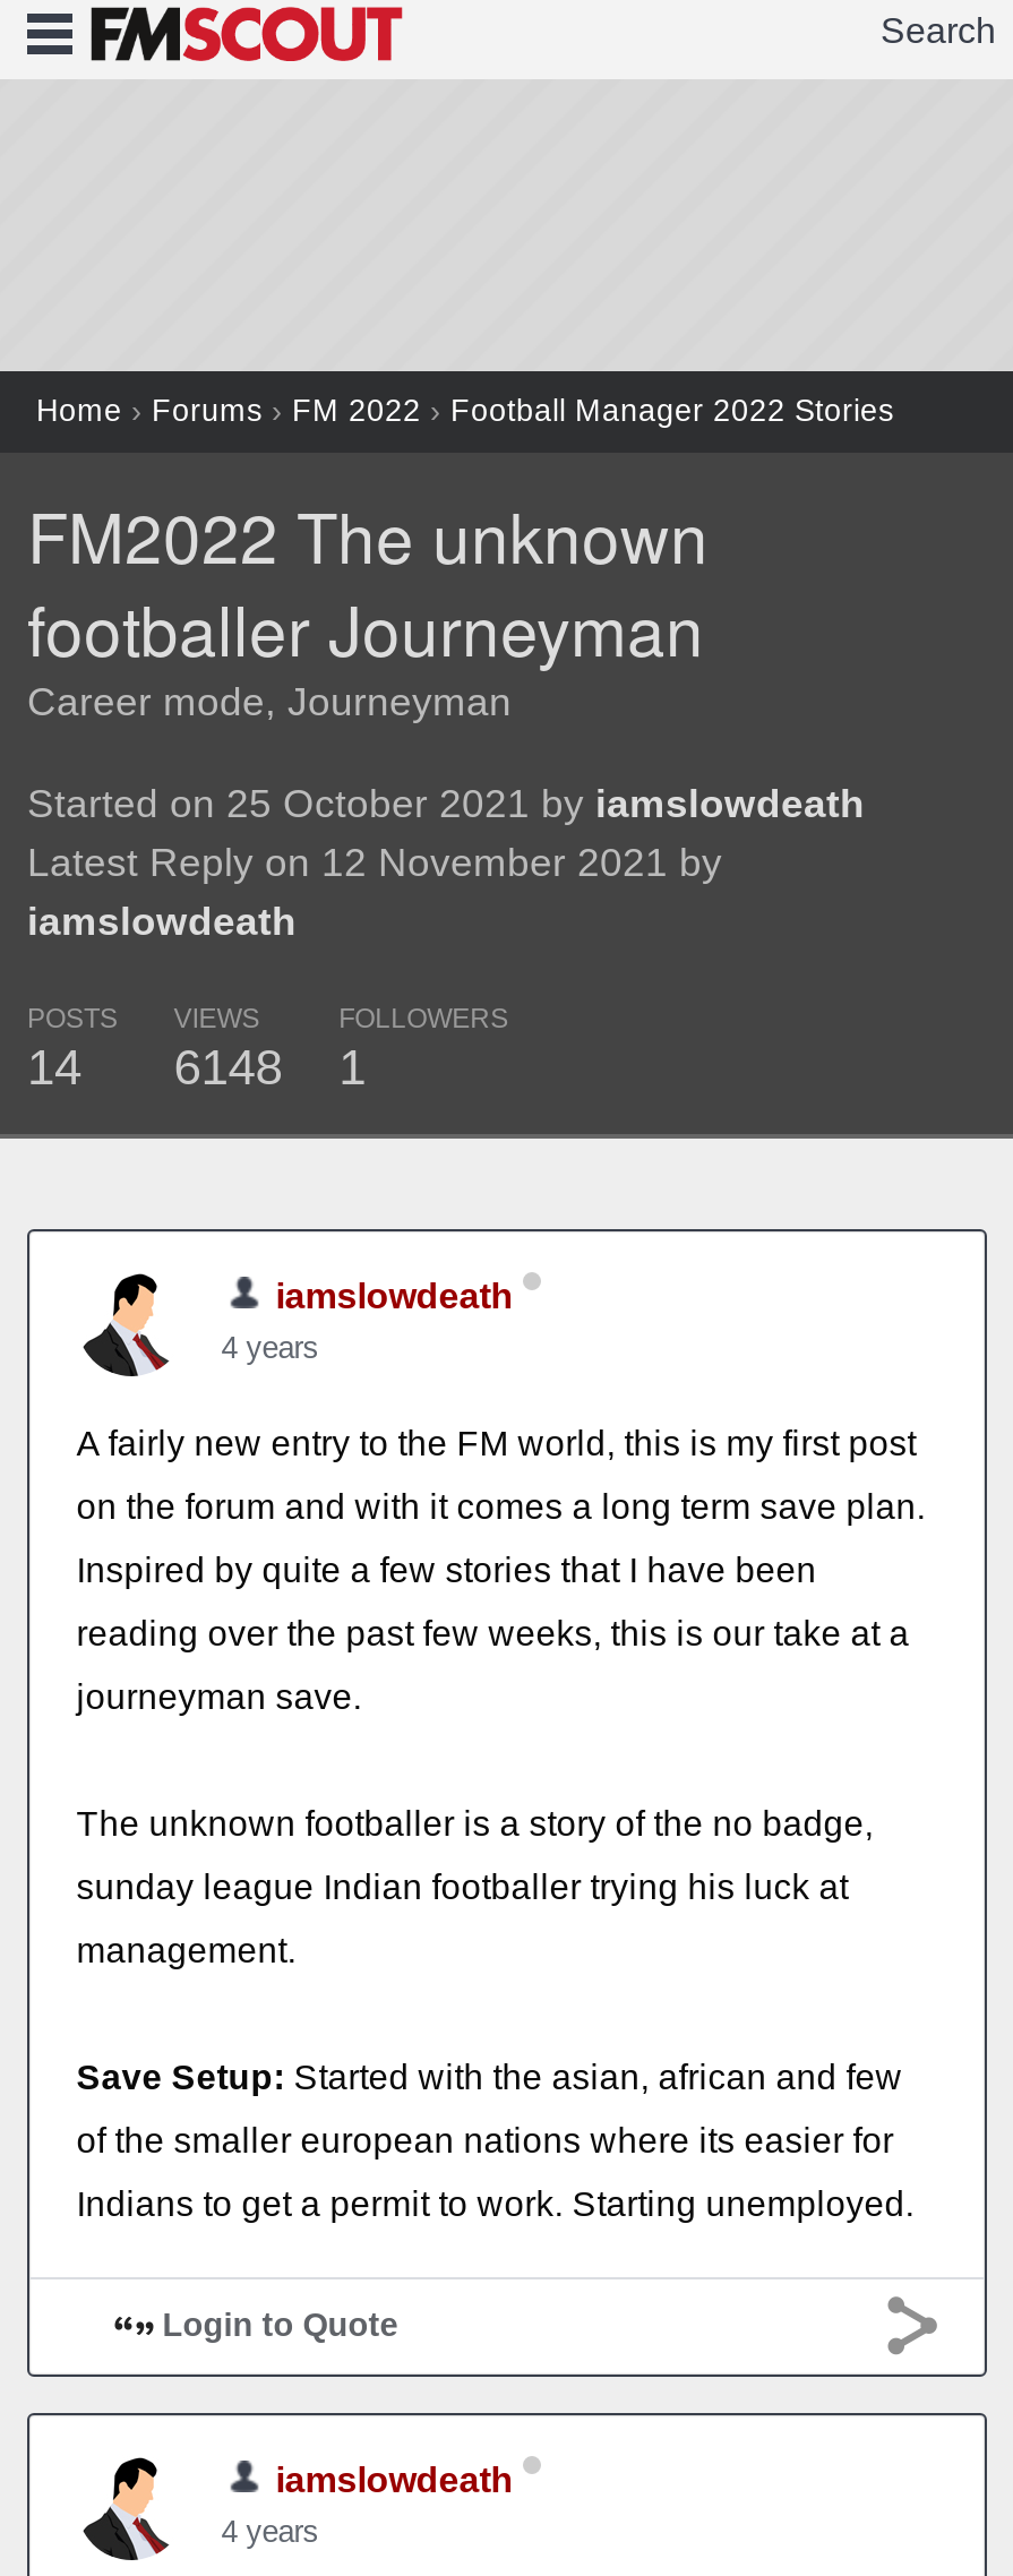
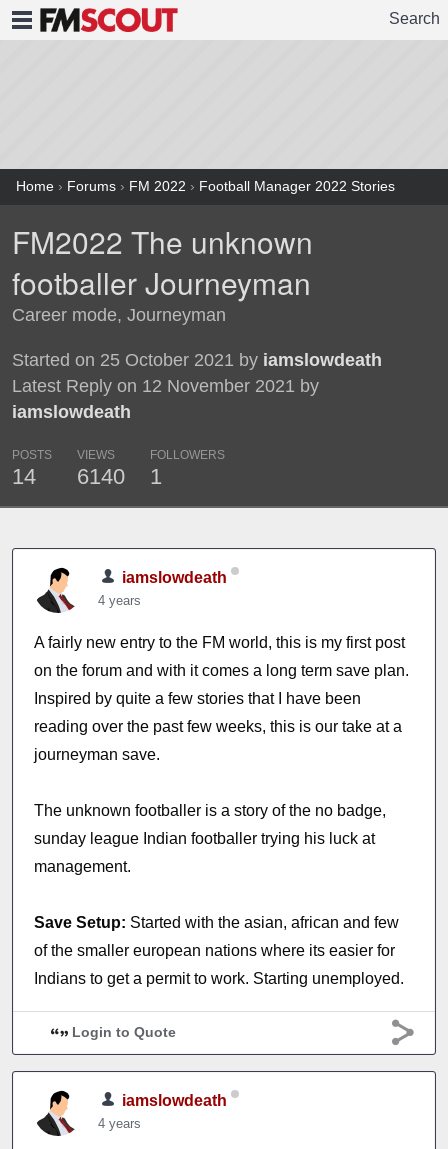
- 14 6148 1
+ 14 6140 1
